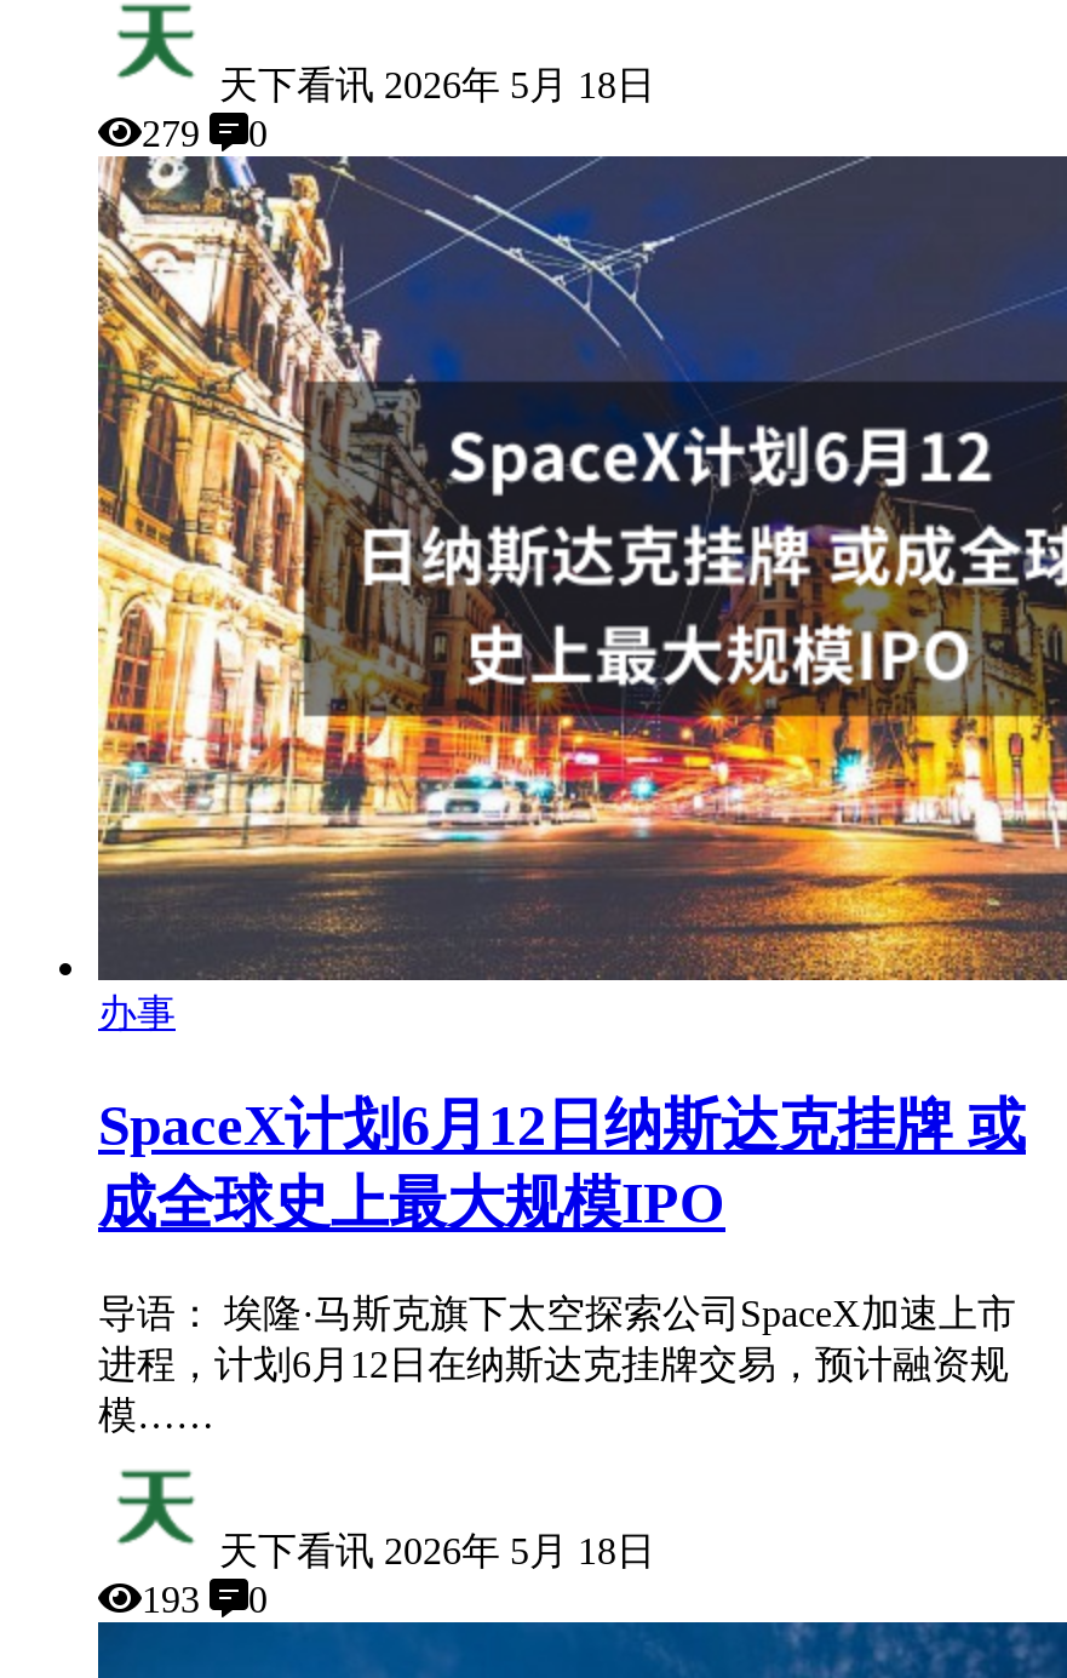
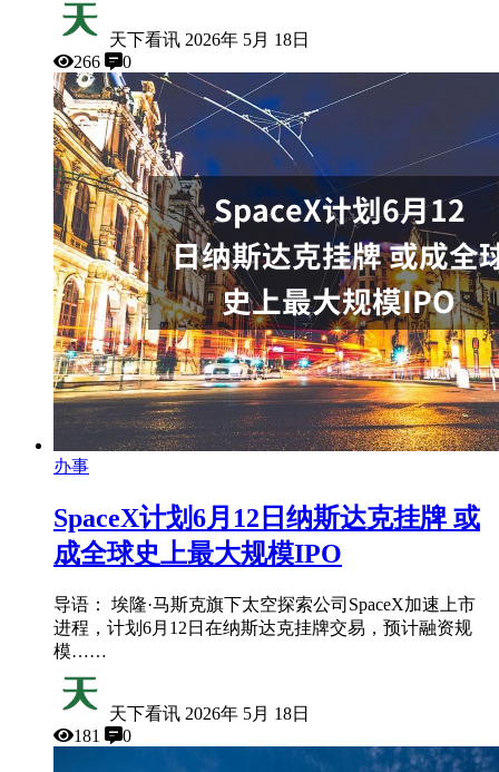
- 279
+ 266

- 193
+ 181
